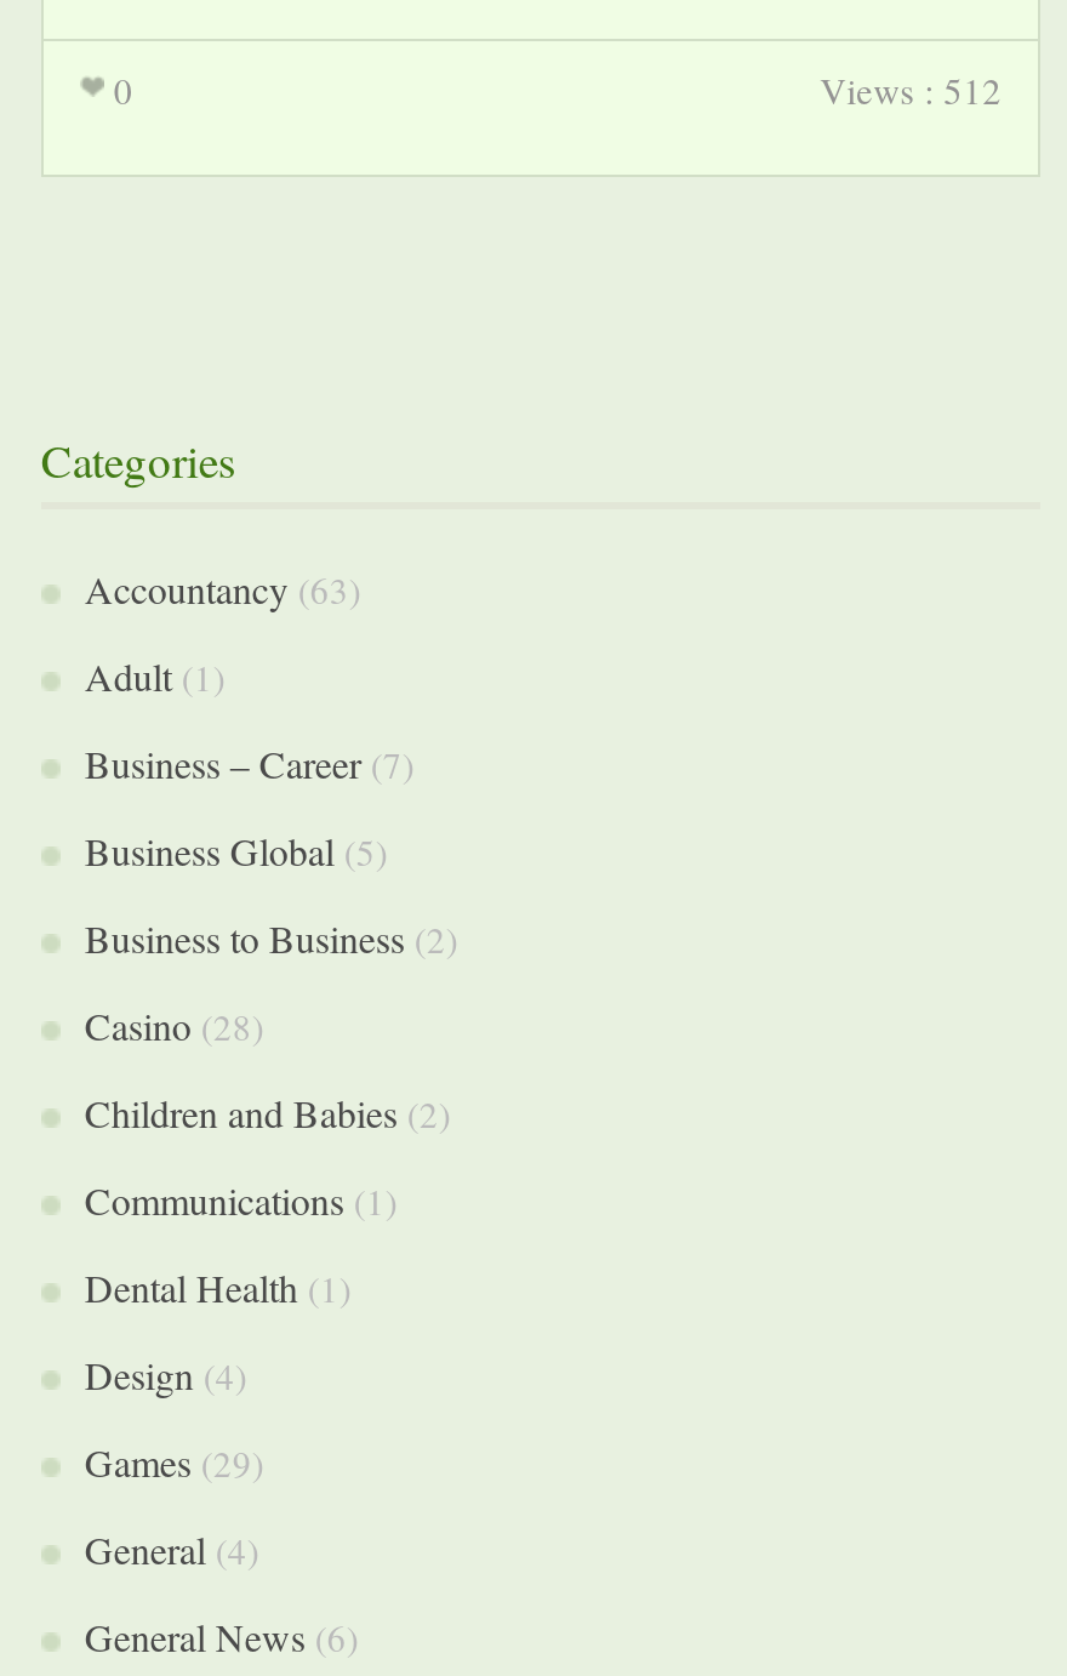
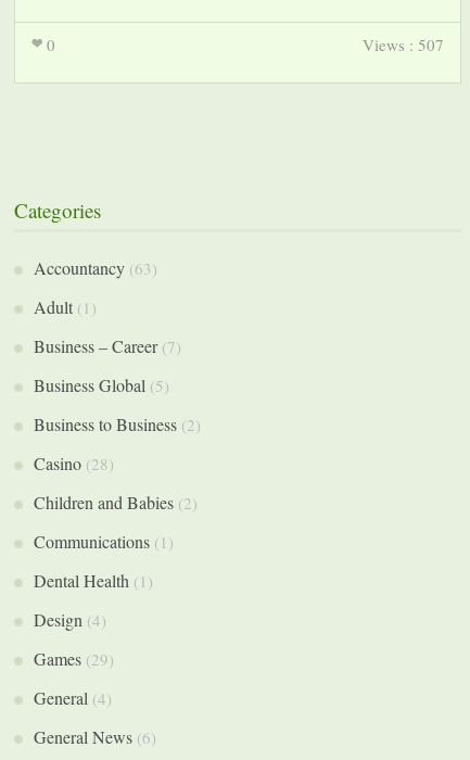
- Views : 512
+ Views : 507
